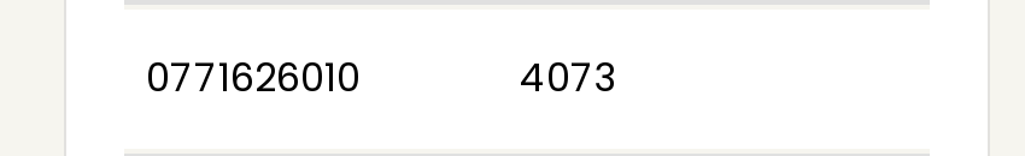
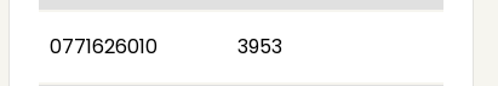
- 4073
+ 3953
